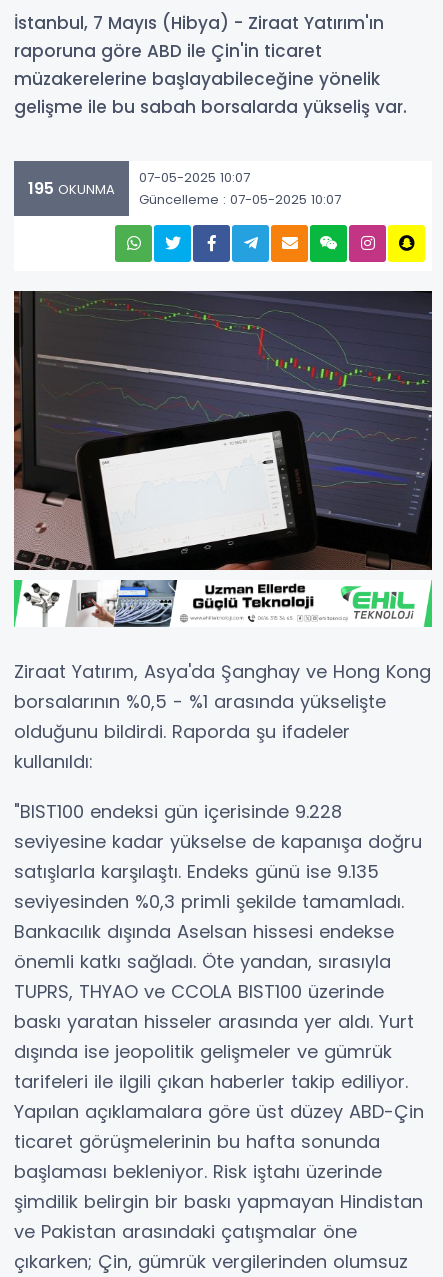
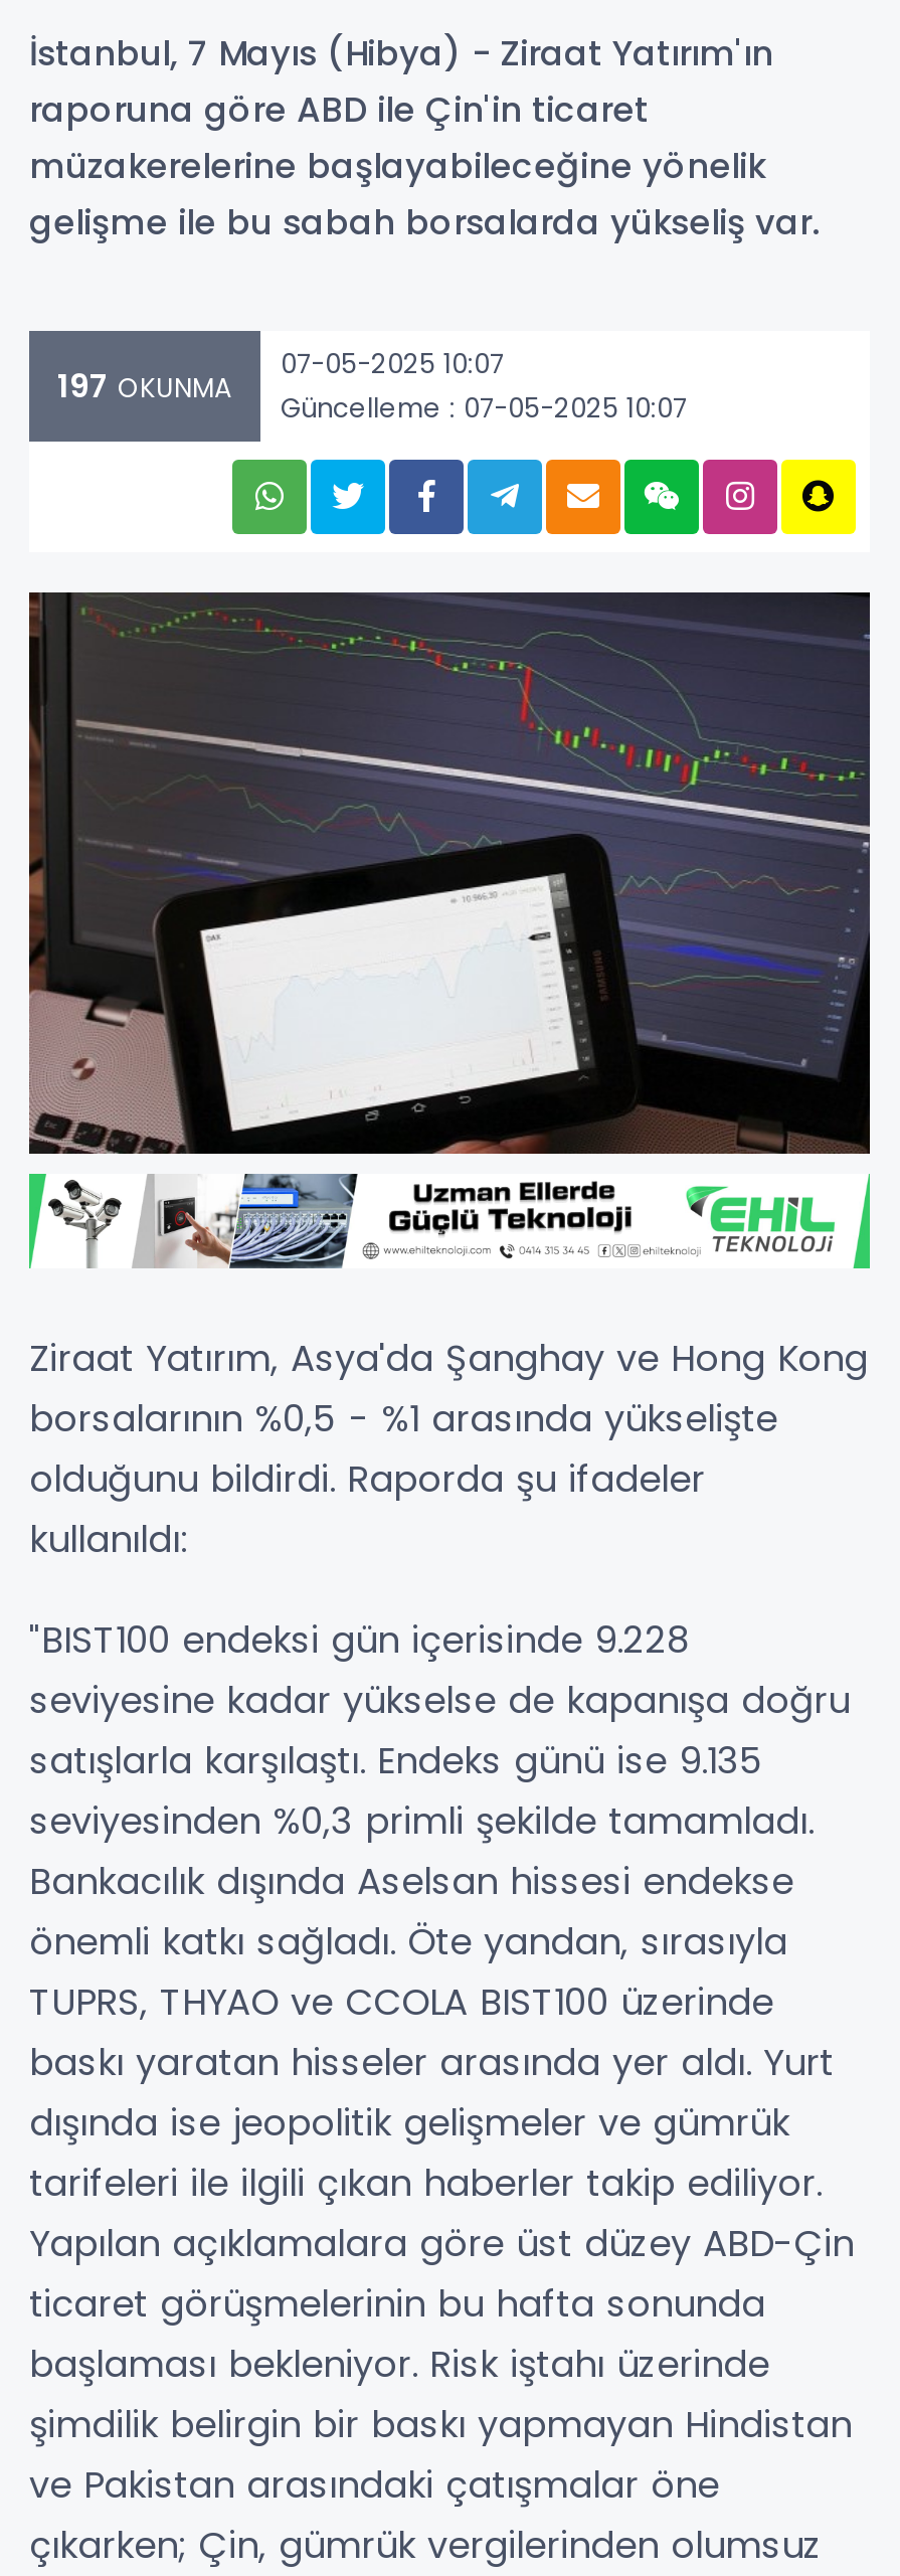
- 195 OKUNMA 07-05-2025 10:07 Güncelleme : 07-05-2025 10:07
+ 197 OKUNMA 07-05-2025 10:07 Güncelleme : 07-05-2025 10:07
